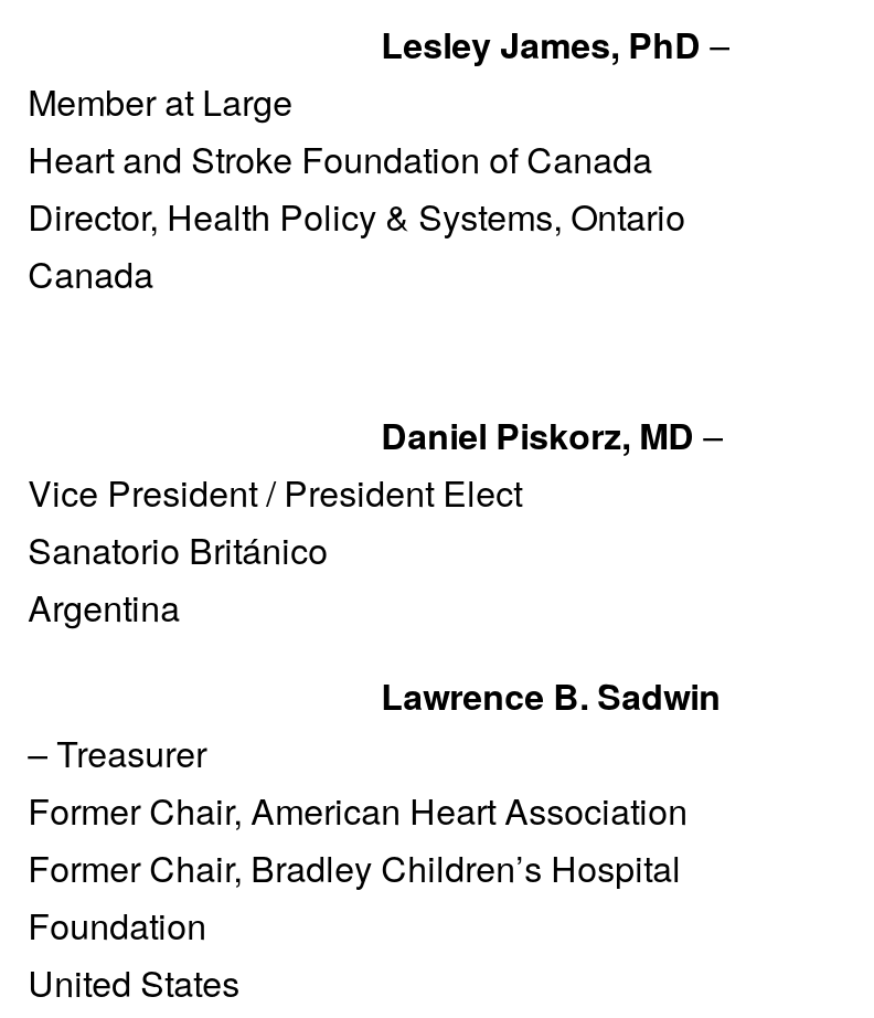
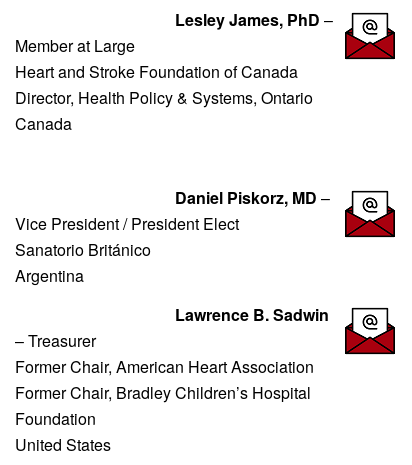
+ [image]

+ [image]

+ [image]
